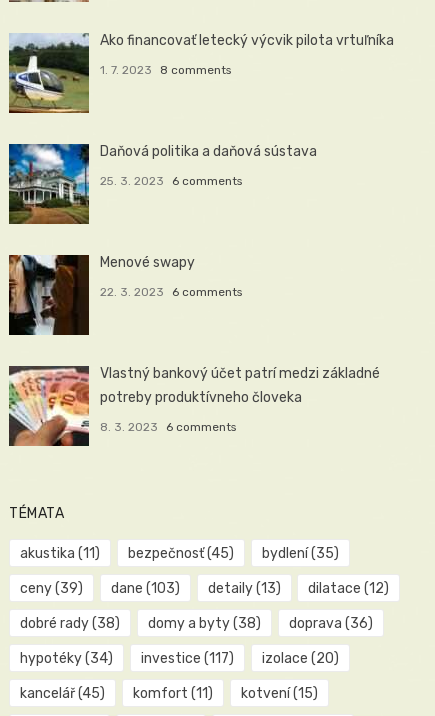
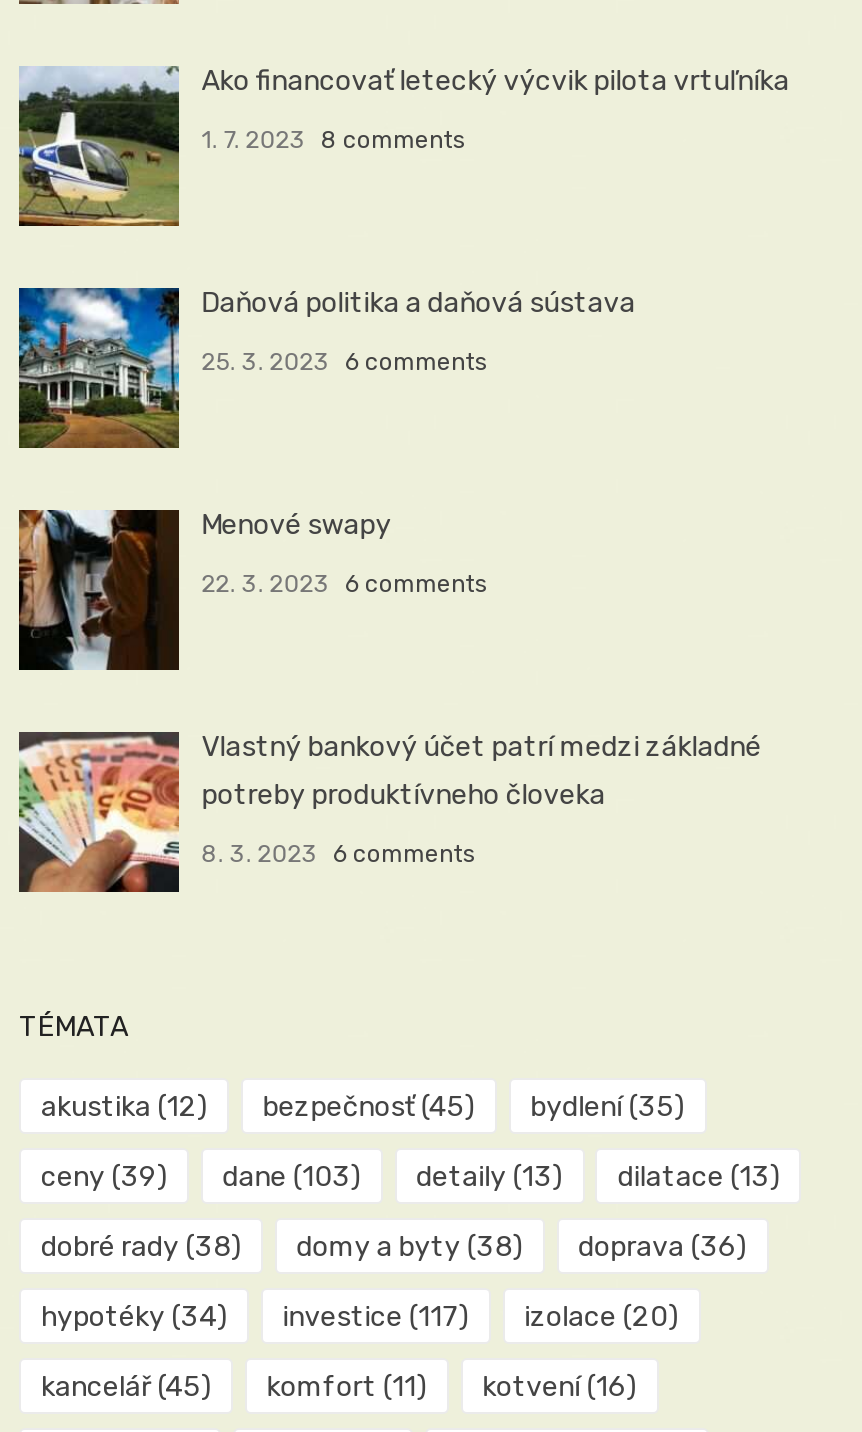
- akustika (11) bezpečnosť (45) bydlení (35)
+ akustika (12) bezpečnosť (45) bydlení (35)

- ceny (39) dane (103) detaily (13) dilatace (12)
+ ceny (39) dane (103) detaily (13) dilatace (13)

- kancelář (45) komfort (11) kotvení (15)
+ kancelář (45) komfort (11) kotvení (16)
